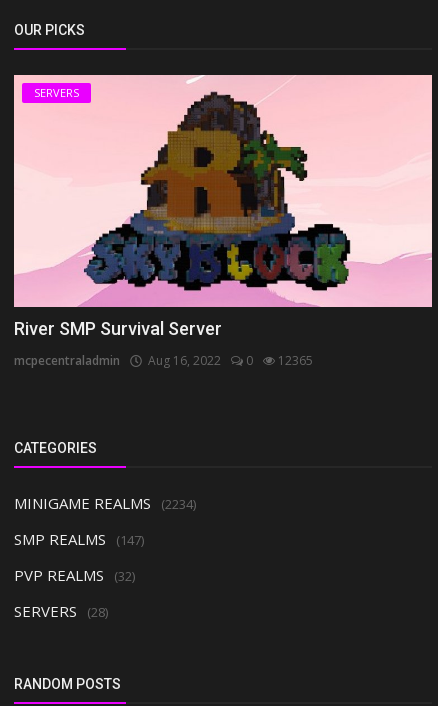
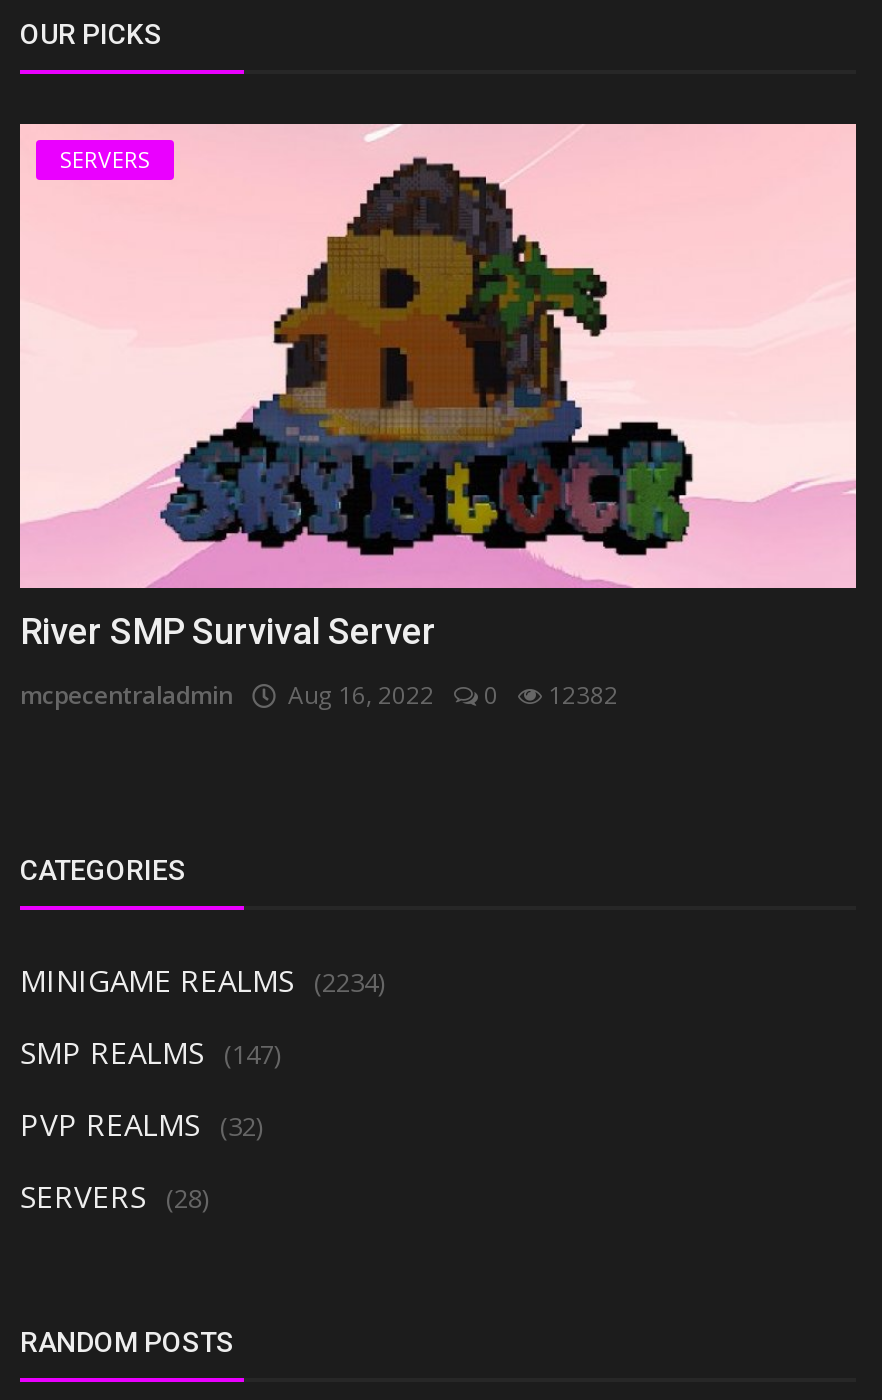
- mcpecentraladmin Aug 16, 2022 0 12365
+ mcpecentraladmin Aug 16, 2022 0 12382
